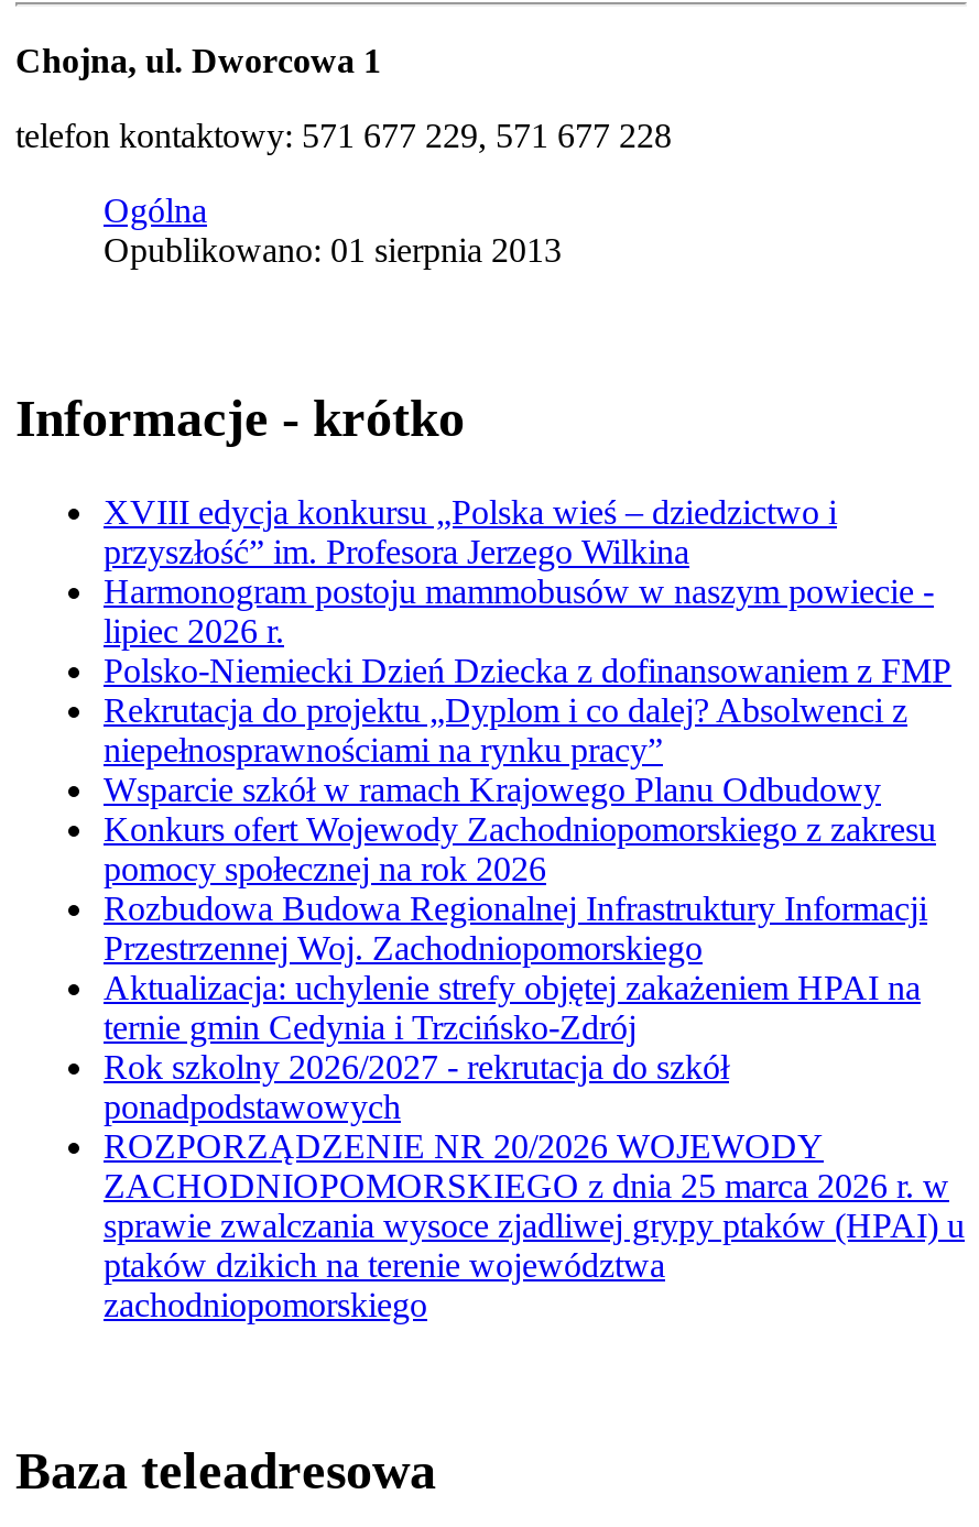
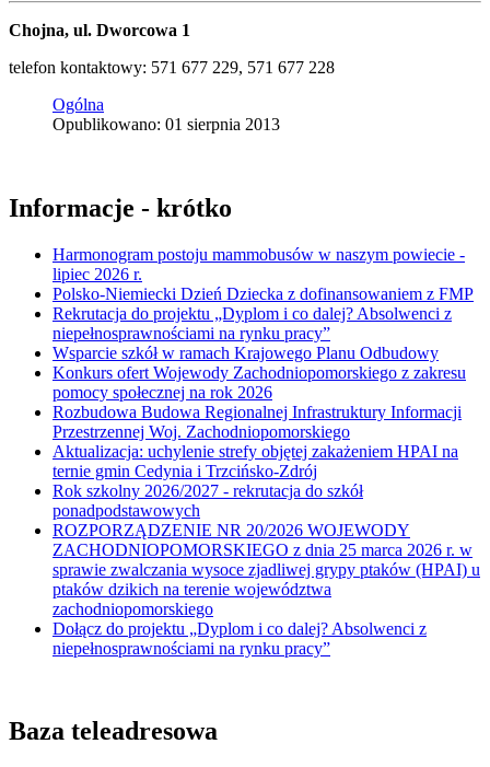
- XVIII edycja konkursu „Polska wieś – dziedzictwo i
- przyszłość” im. Profesora Jerzego Wilkina

moved up: Harmonogram postoju mammobusów w naszym powiecie - | lipiec 2026 r. | Polsko-Niemiecki Dzień Dziecka z dofinansowaniem z FMP | ... | ptaków dzikich na terenie województwa | zachodniopomorskiego

+ Dołącz do projektu „Dyplom i co dalej? Absolwenci z
+ niepełnosprawnościami na rynku pracy”
